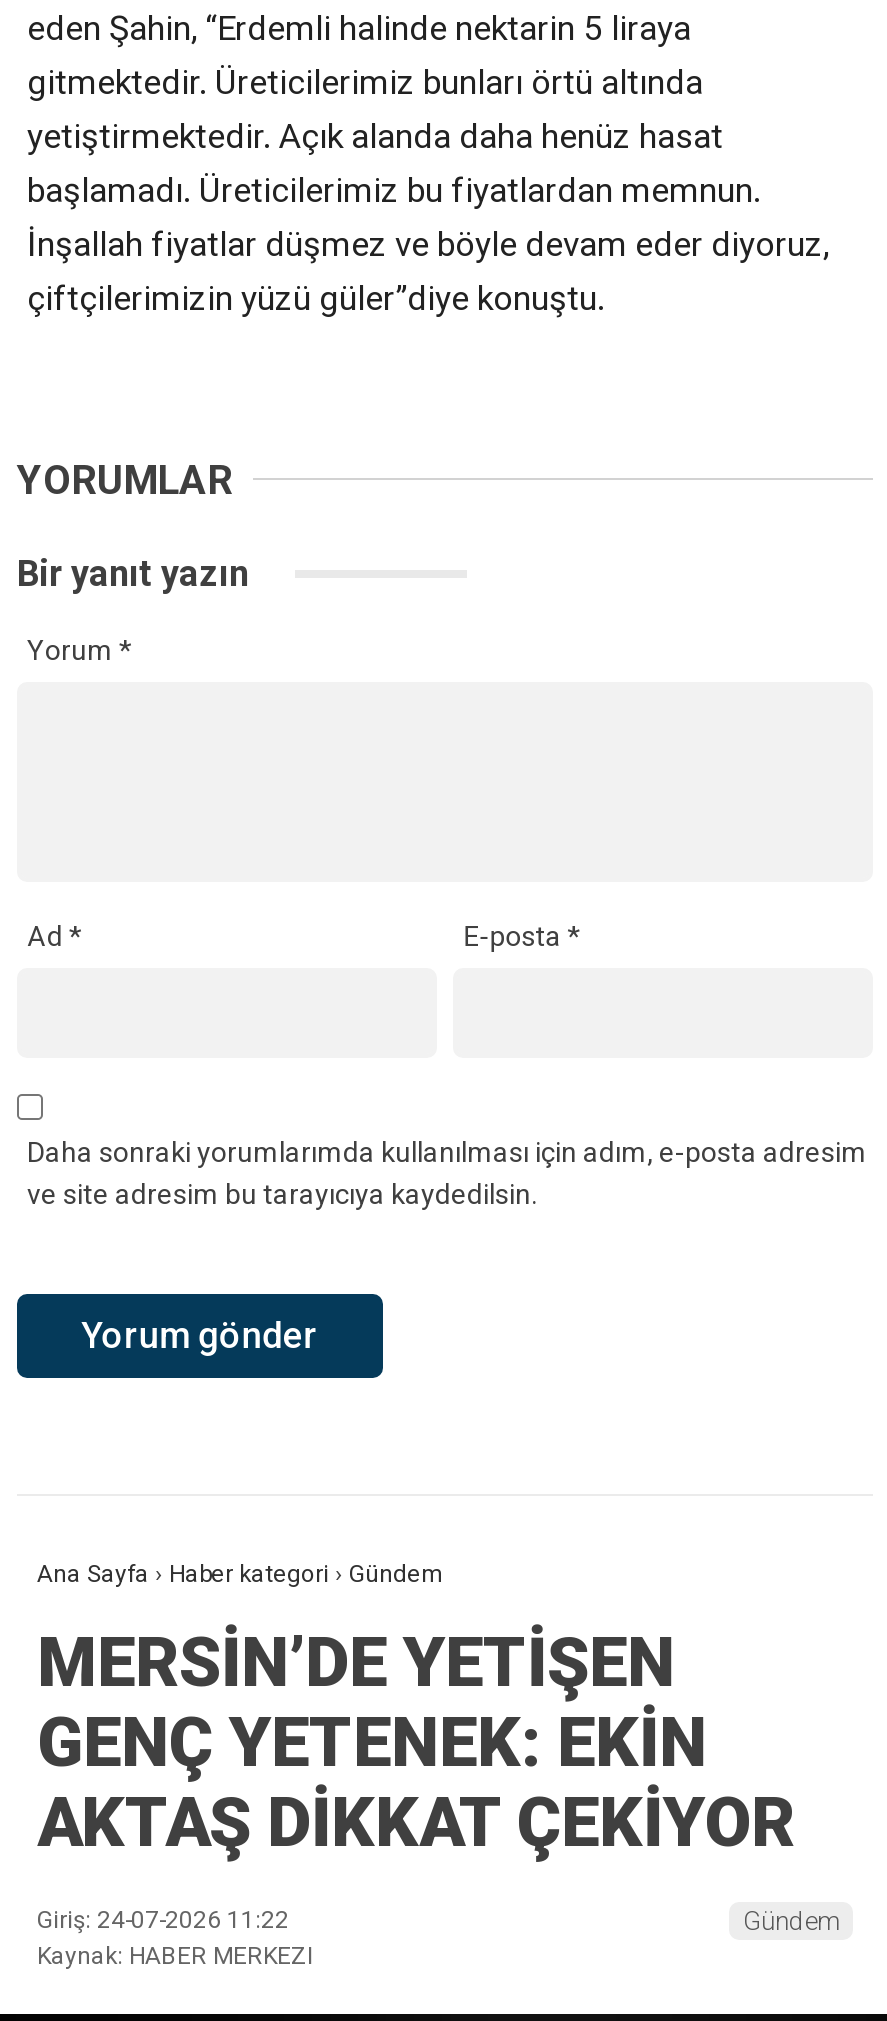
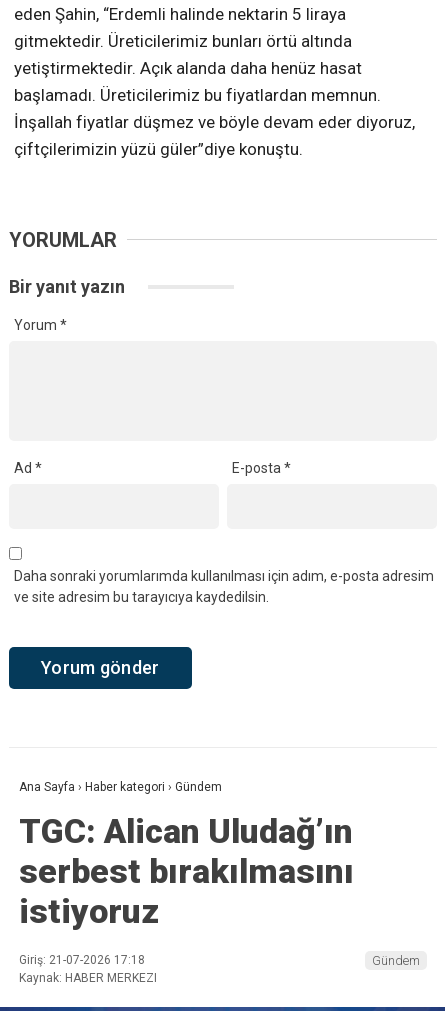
- MERSİN’DE YETİŞEN
- GENÇ YETENEK: EKİN
- AKTAŞ DİKKAT ÇEKİYOR
+ TGC: Alican Uludağ’ın
+ serbest bırakılmasını
+ istiyoruz

- Giriş: 24-07-2026 11:22
+ Giriş: 21-07-2026 17:18
